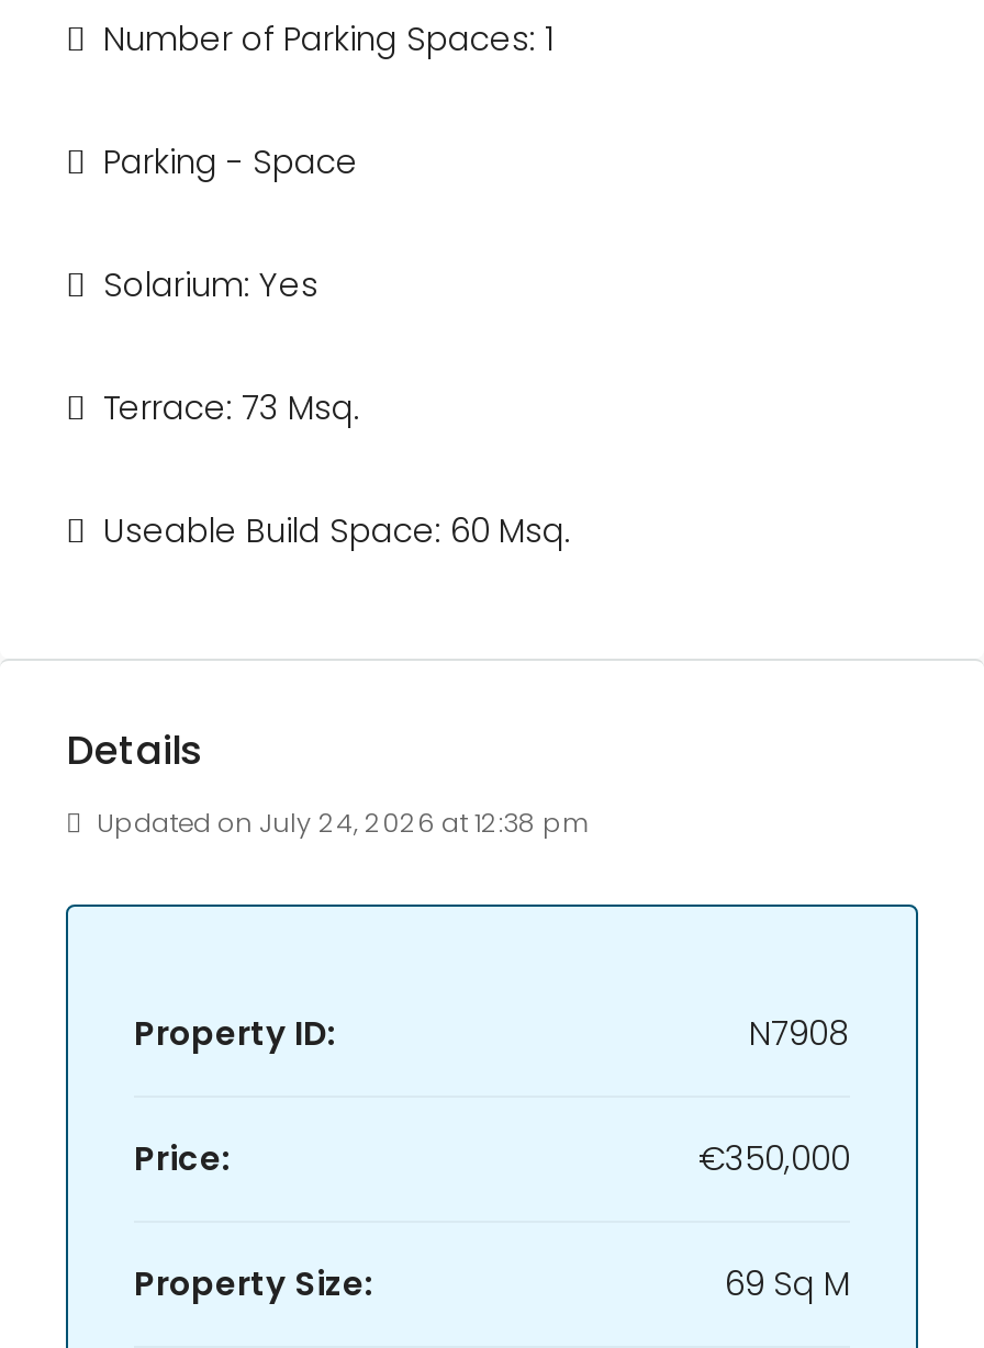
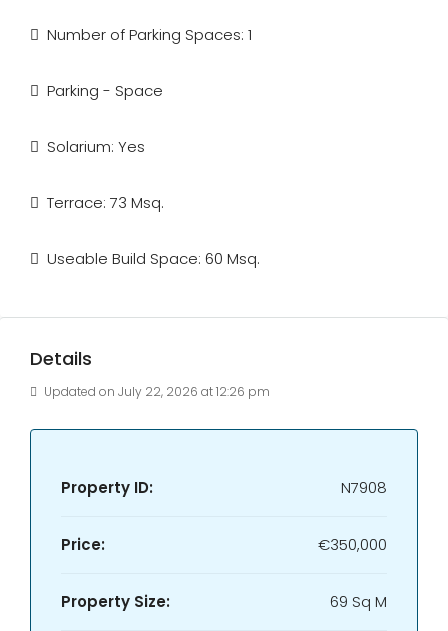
- Updated on July 24, 2026 at 12:38 pm
+ Updated on July 22, 2026 at 12:26 pm
